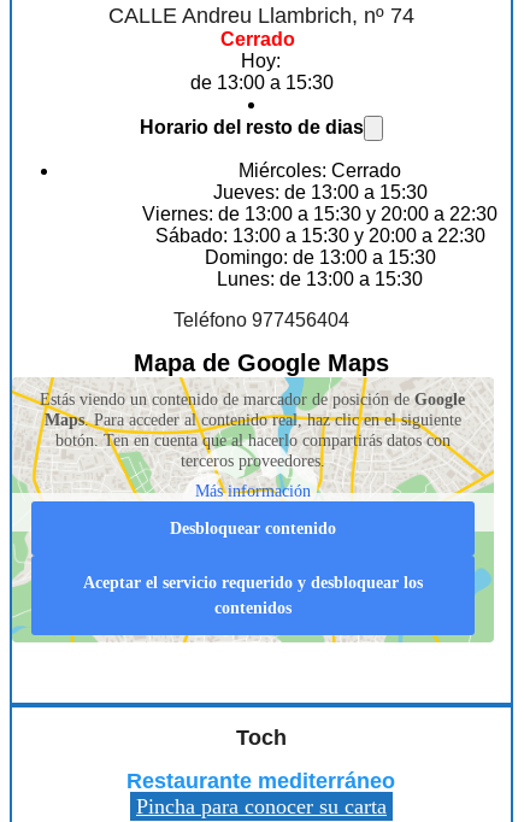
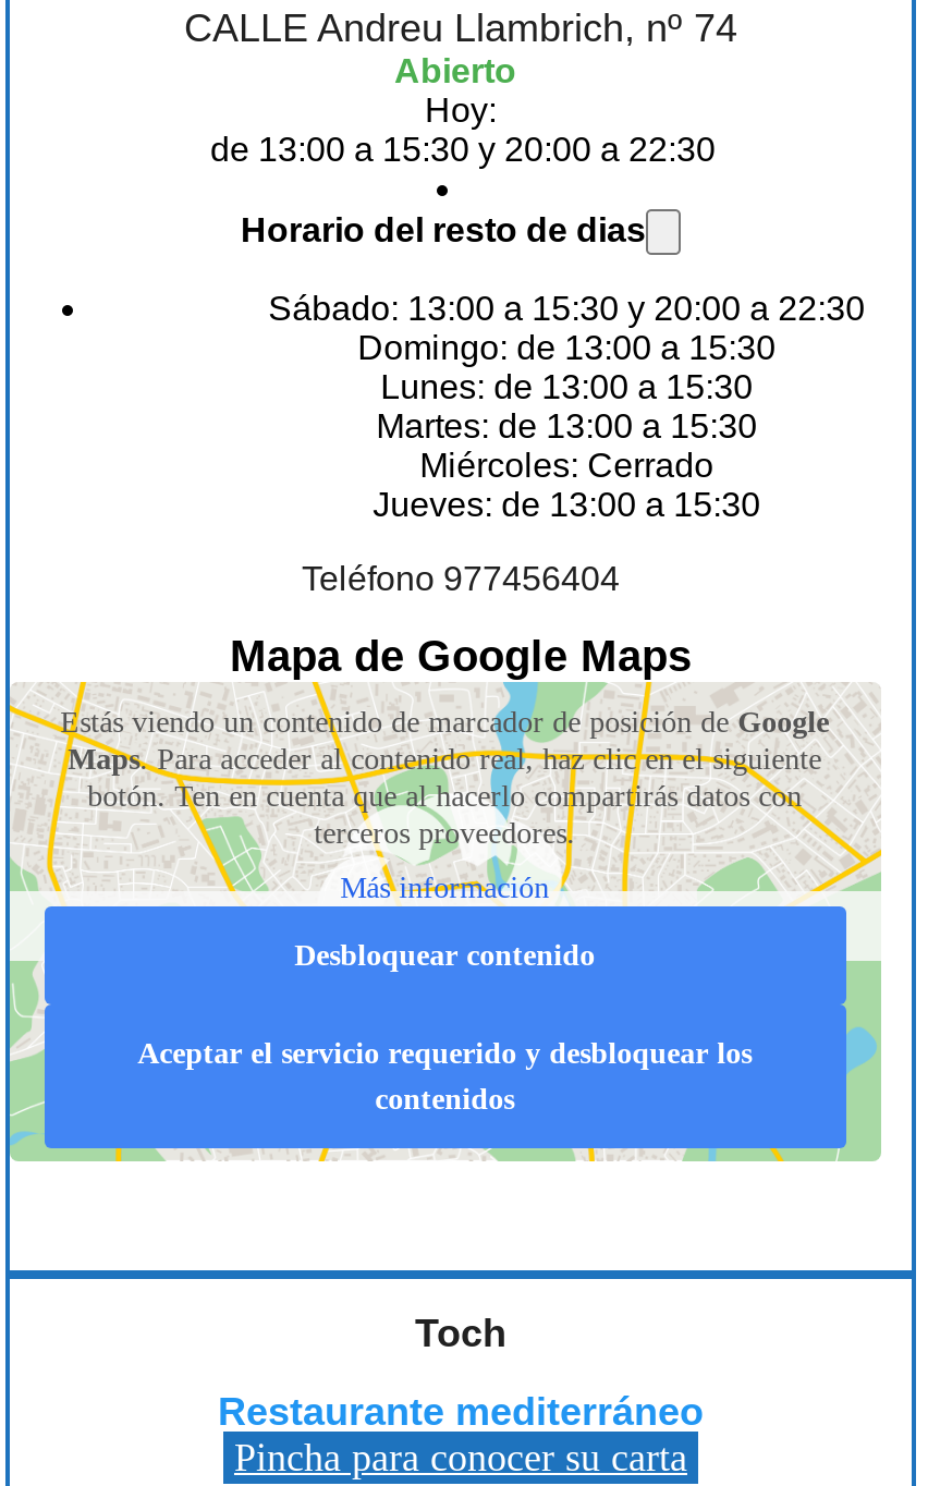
- Cerrado
+ Abierto

- de 13:00 a 15:30
+ de 13:00 a 15:30 y 20:00 a 22:30

moved down: Miércoles: Cerrado | Jueves: de 13:00 a 15:30

- Viernes: de 13:00 a 15:30 y 20:00 a 22:30

moved up: Sábado: 13:00 a 15:30 y 20:00 a 22:30 | Domingo: de 13:00 a 15:30 | Lunes: de 13:00 a 15:30

+ Martes: de 13:00 a 15:30
